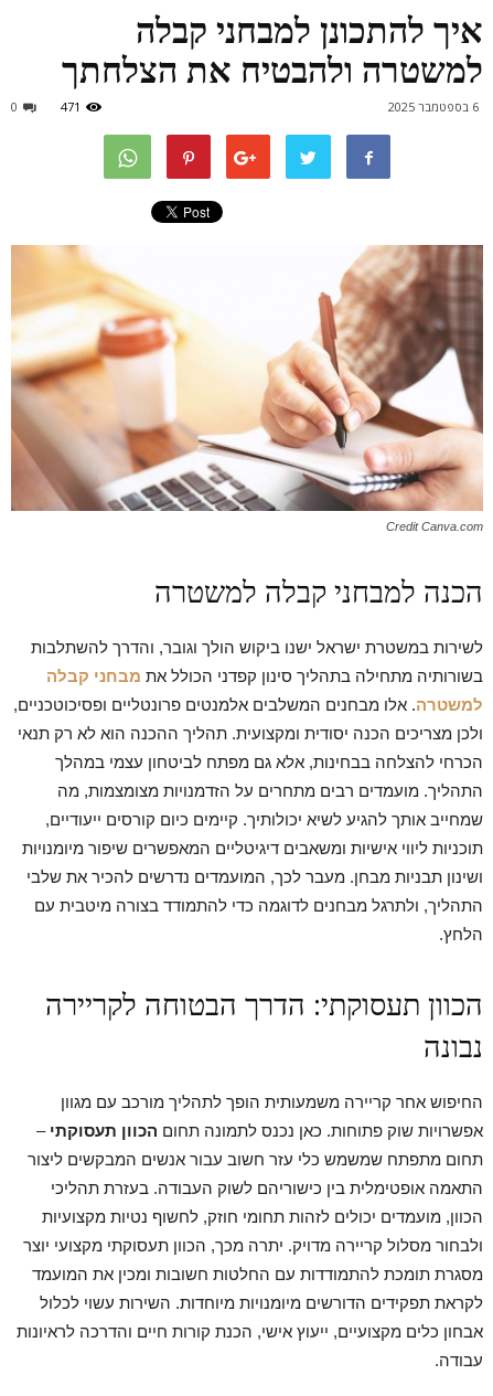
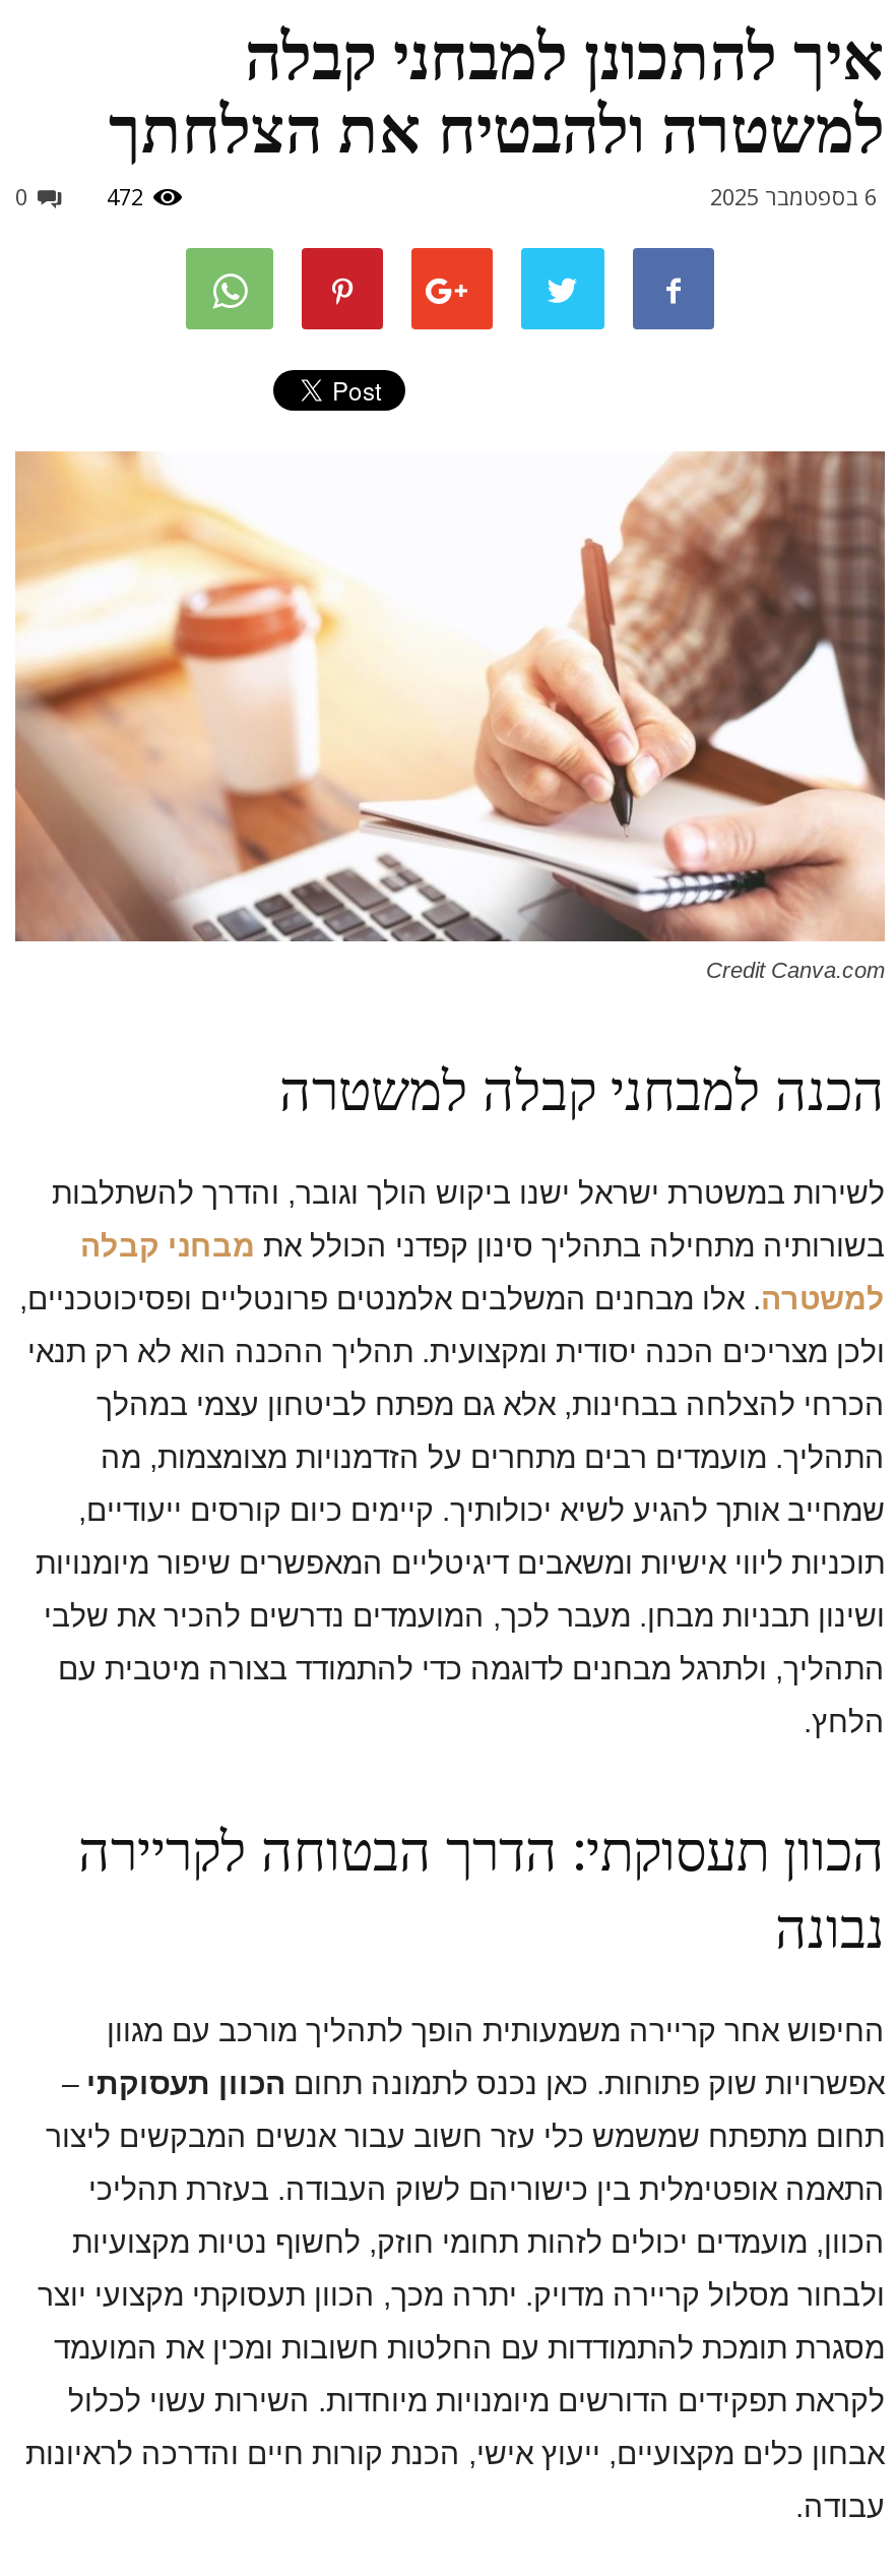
- 471
+ 472
